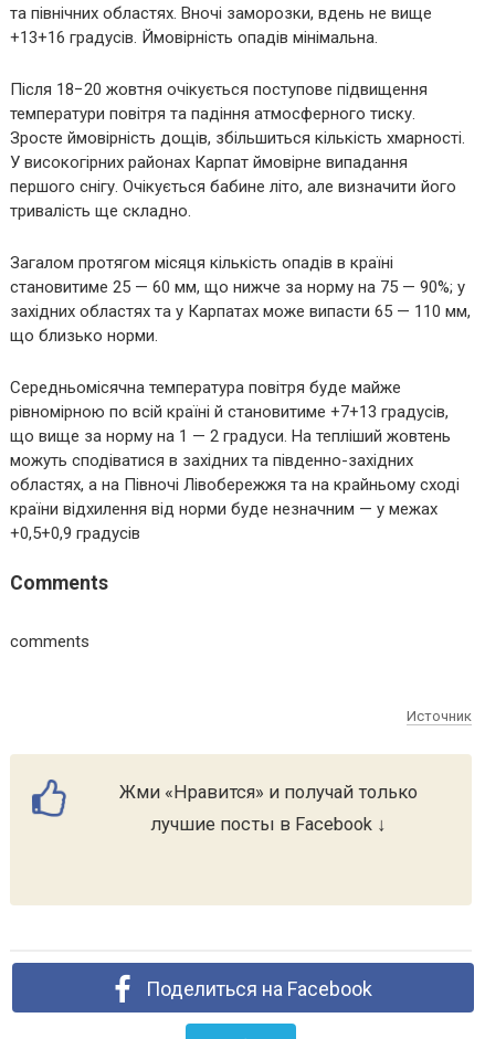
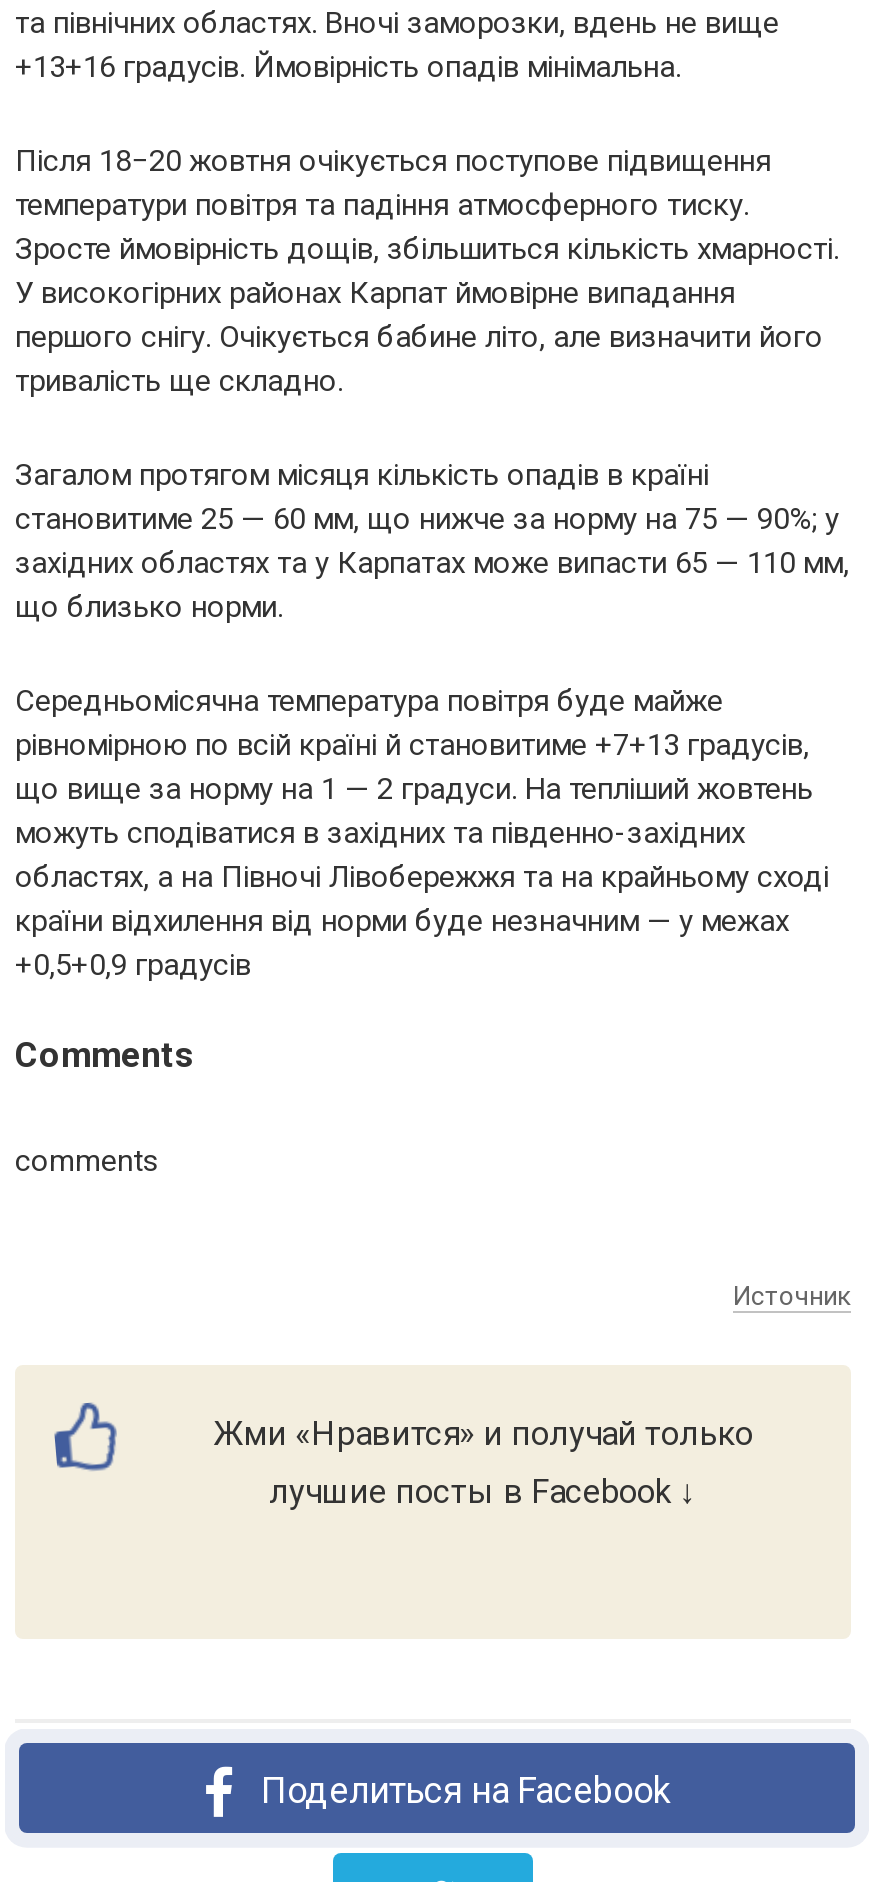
- [image]
+ [image]
